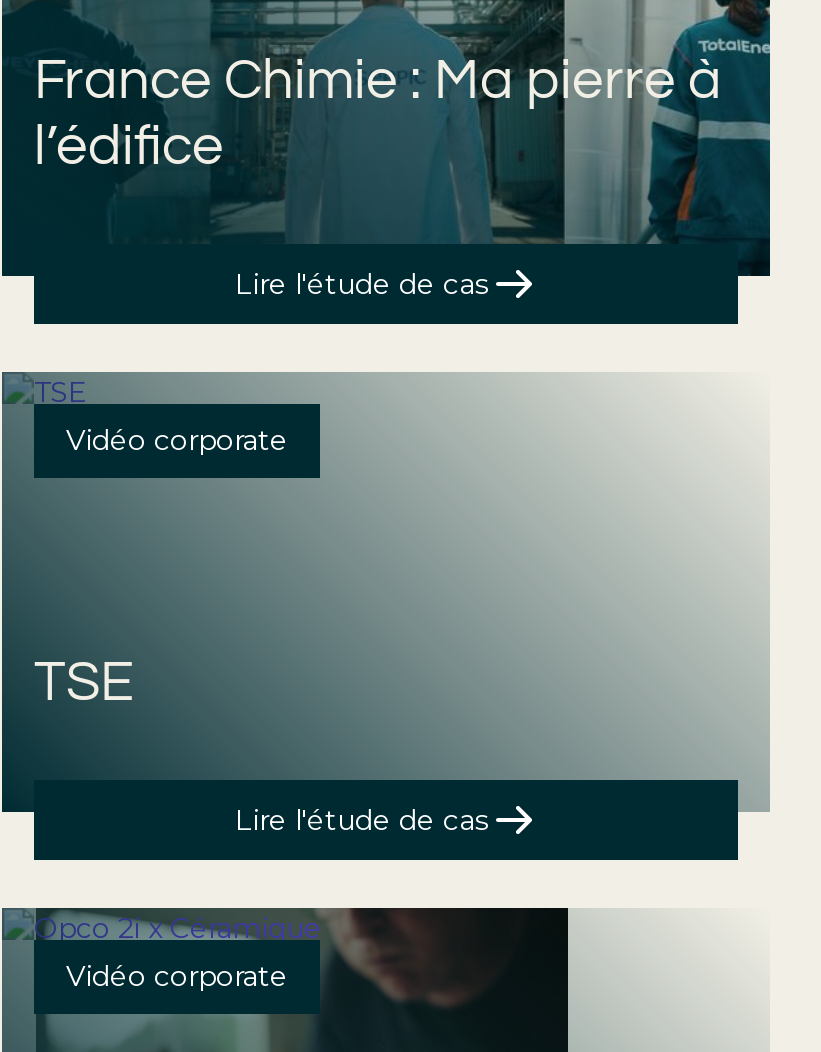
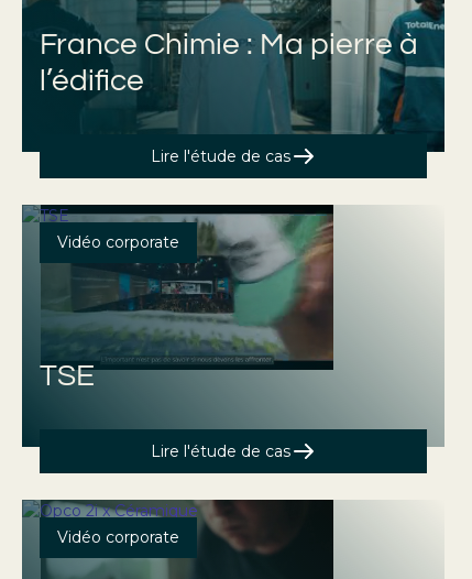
- [image]
+ [image]
